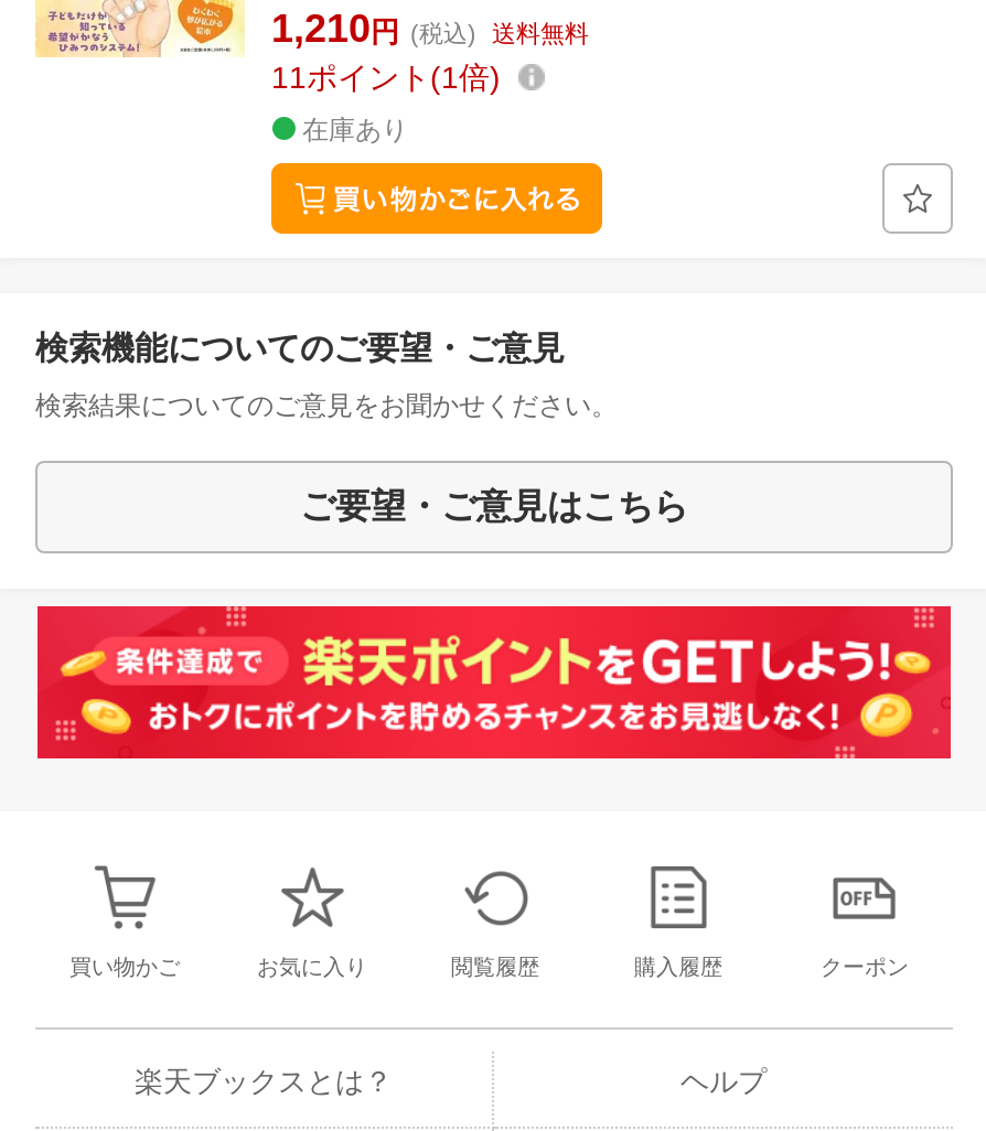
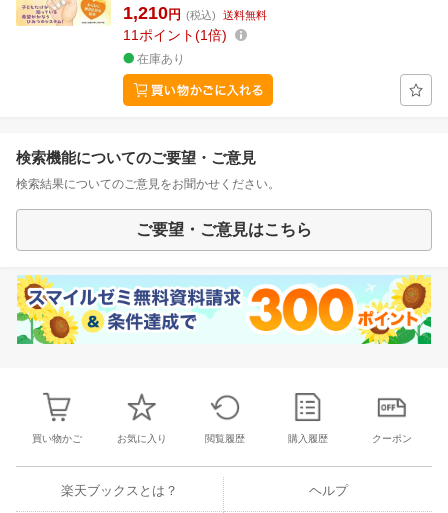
- [image]
+ [image]
